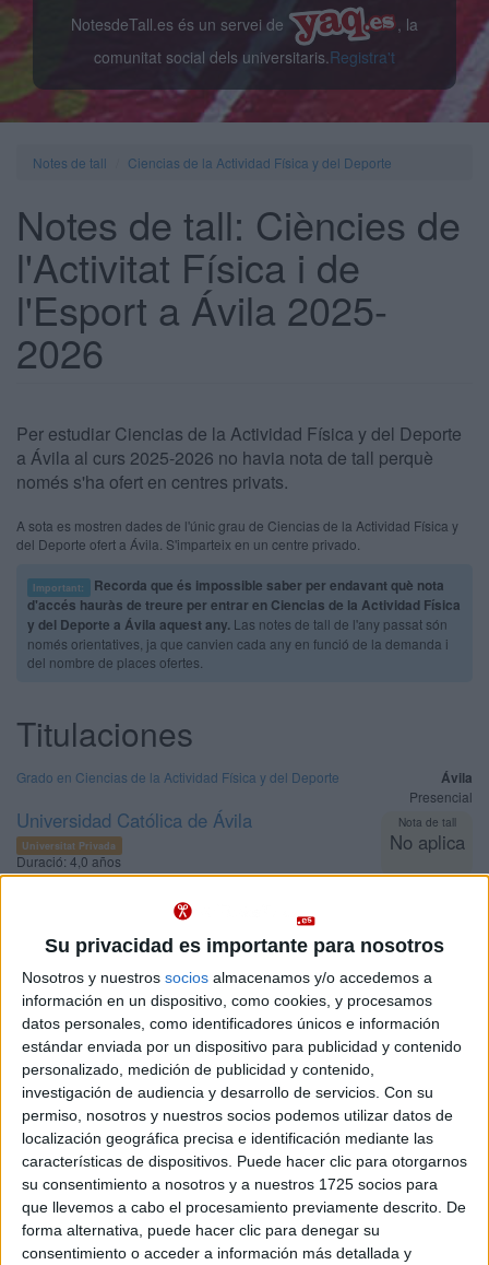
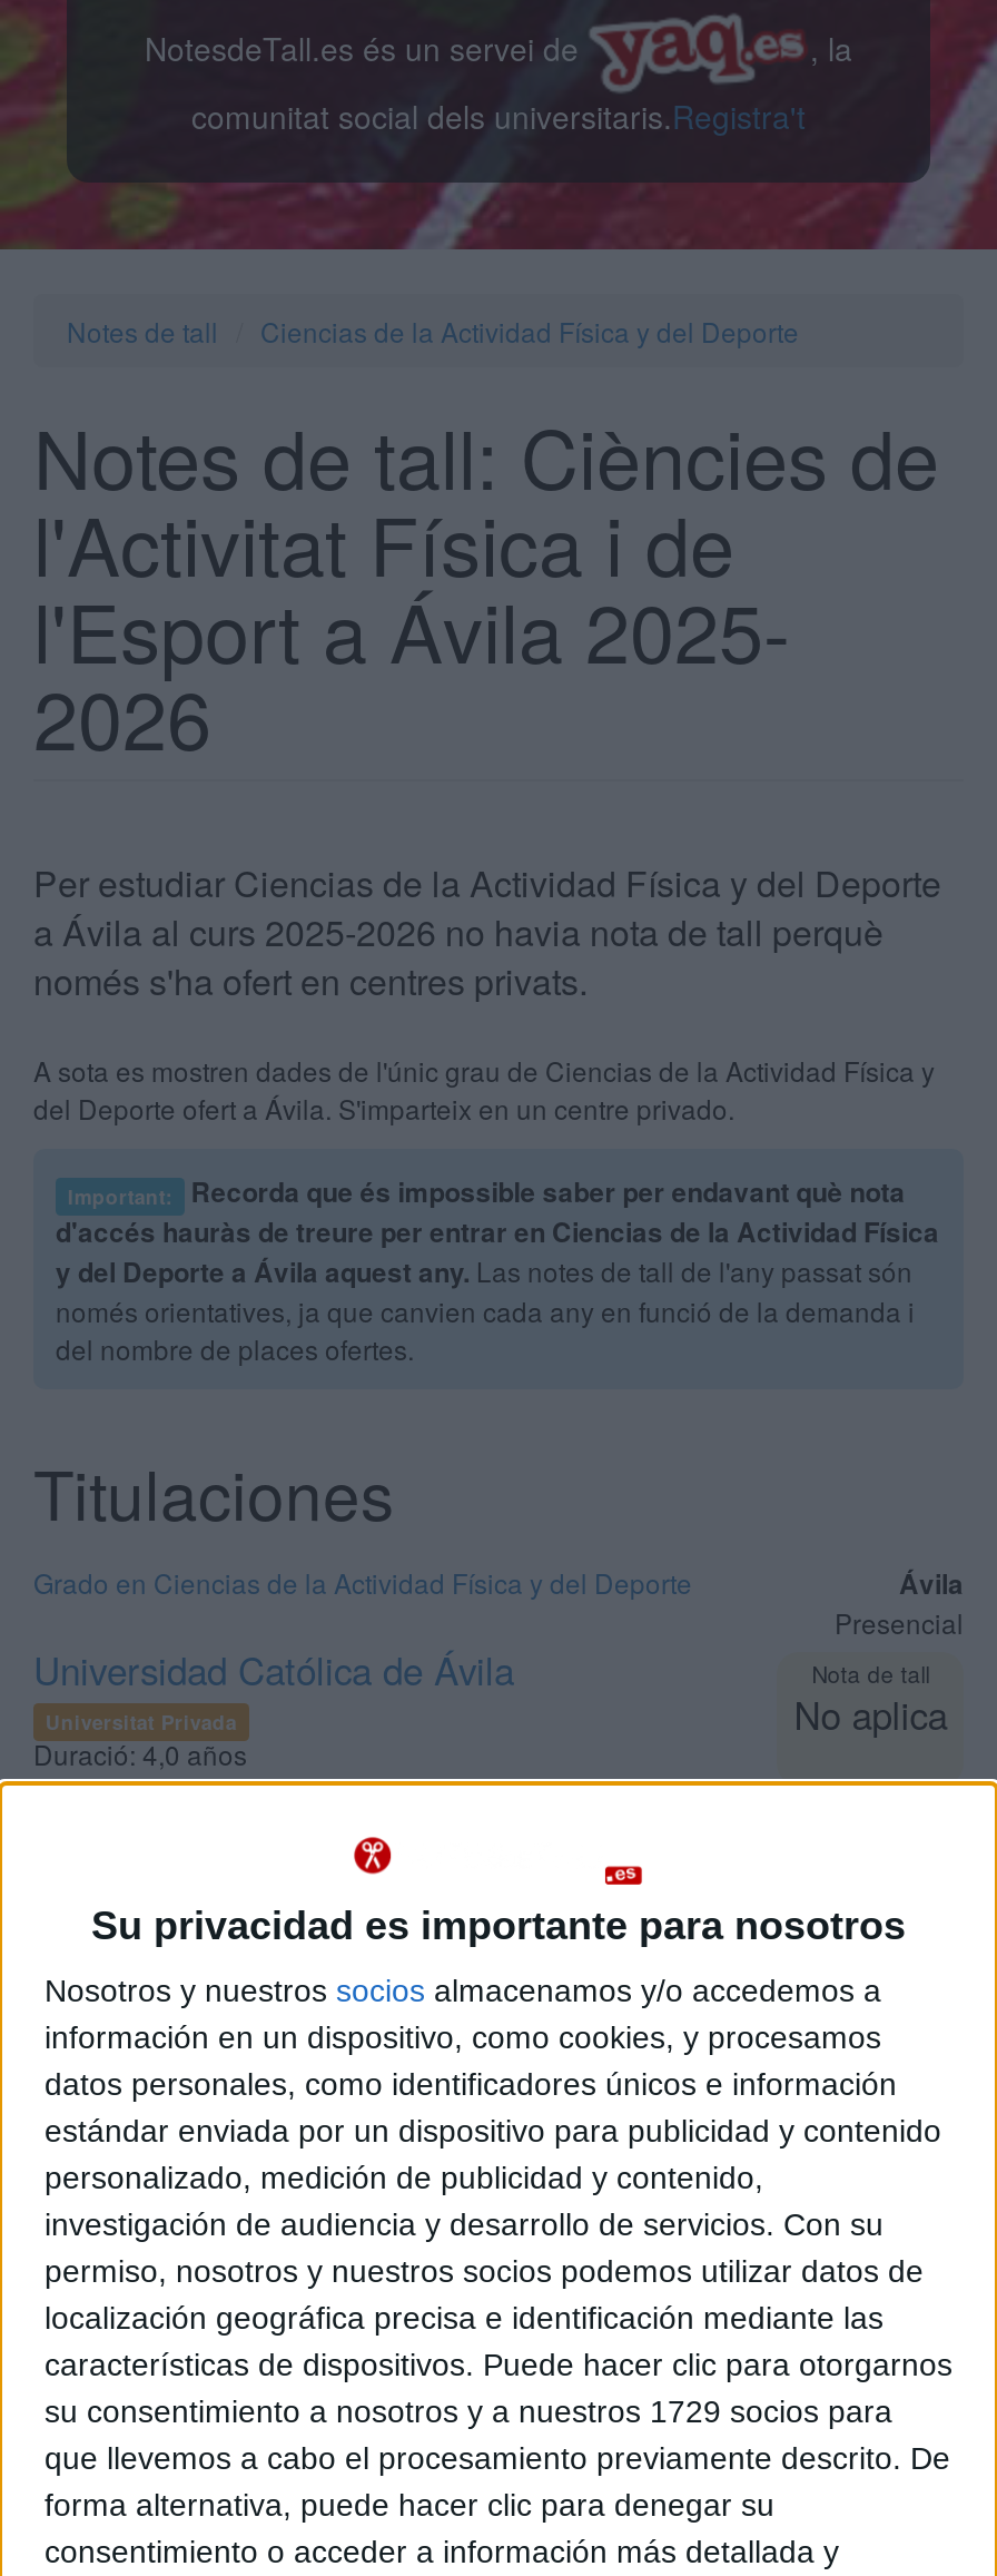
- su consentimiento a nosotros y a nuestros 1725 socios para
+ su consentimiento a nosotros y a nuestros 1729 socios para
